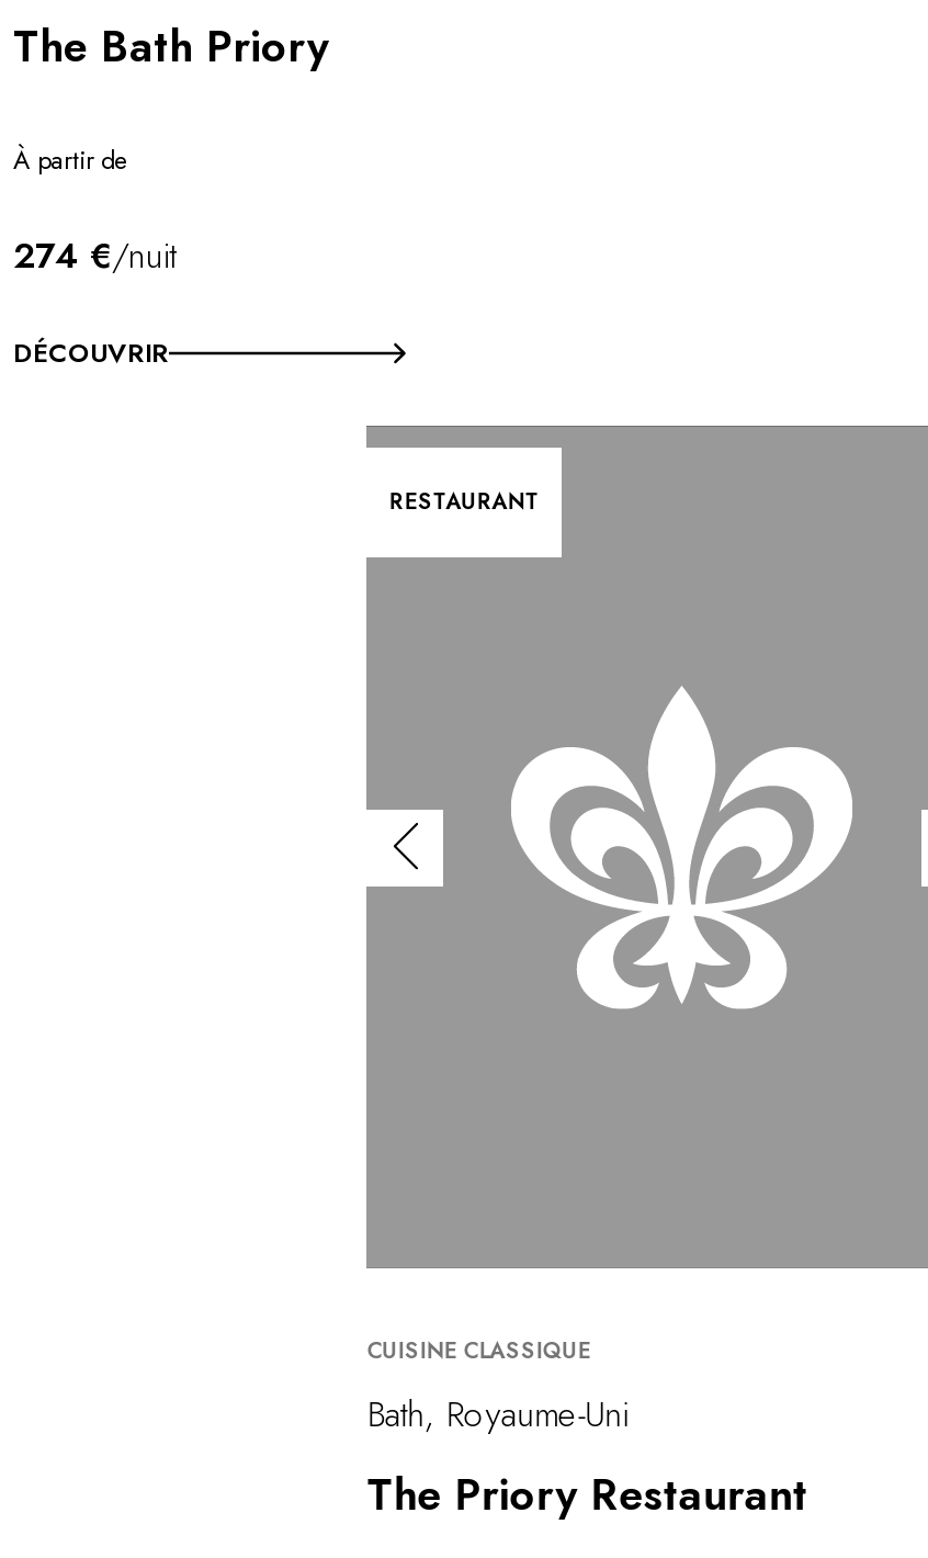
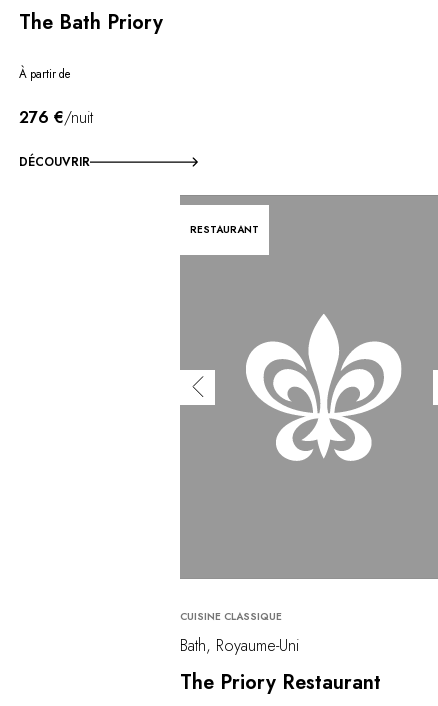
- 274 €/nuit
+ 276 €/nuit
